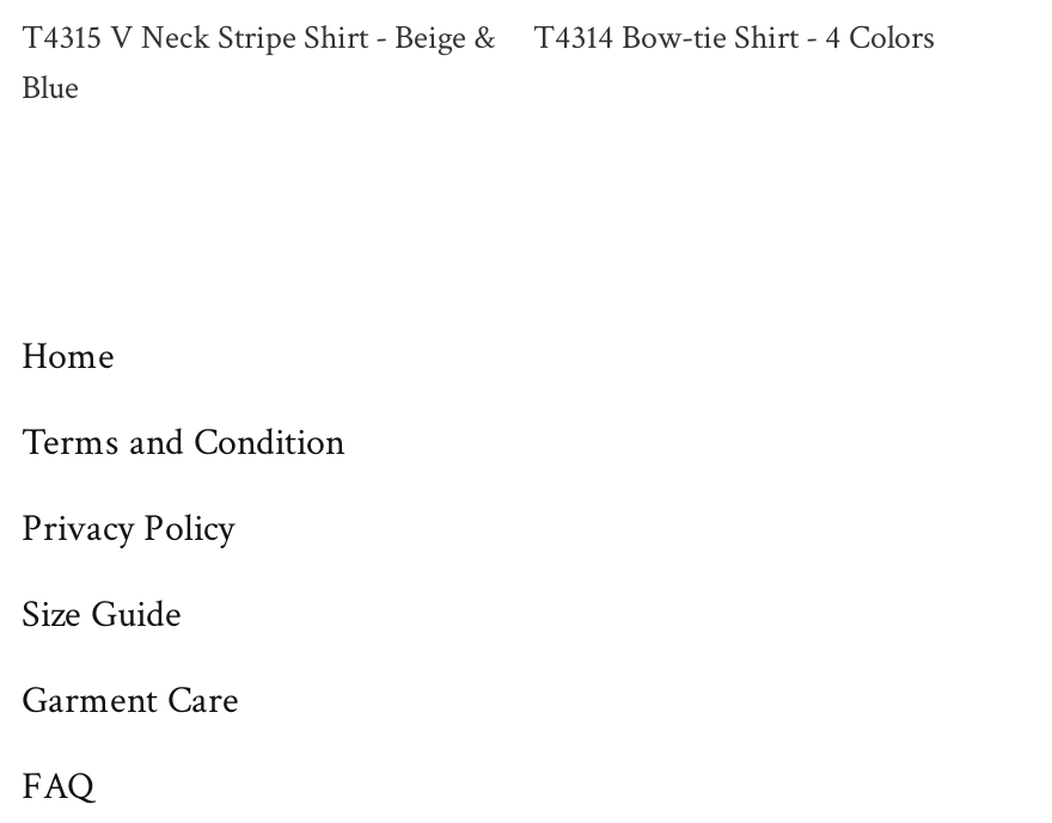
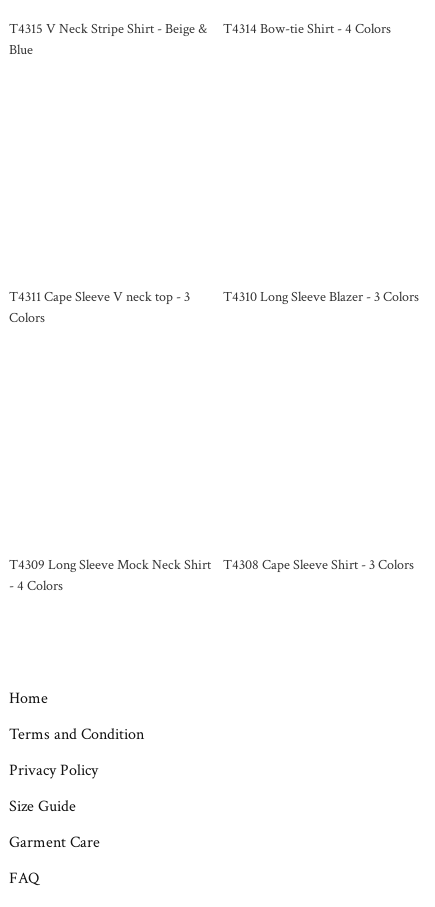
+ T4311 Cape Sleeve V neck top - 3
+ Colors

+ T4309 Long Sleeve Mock Neck Shirt
+ - 4 Colors

+ T4310 Long Sleeve Blazer - 3 Colors

+ T4308 Cape Sleeve Shirt - 3 Colors
